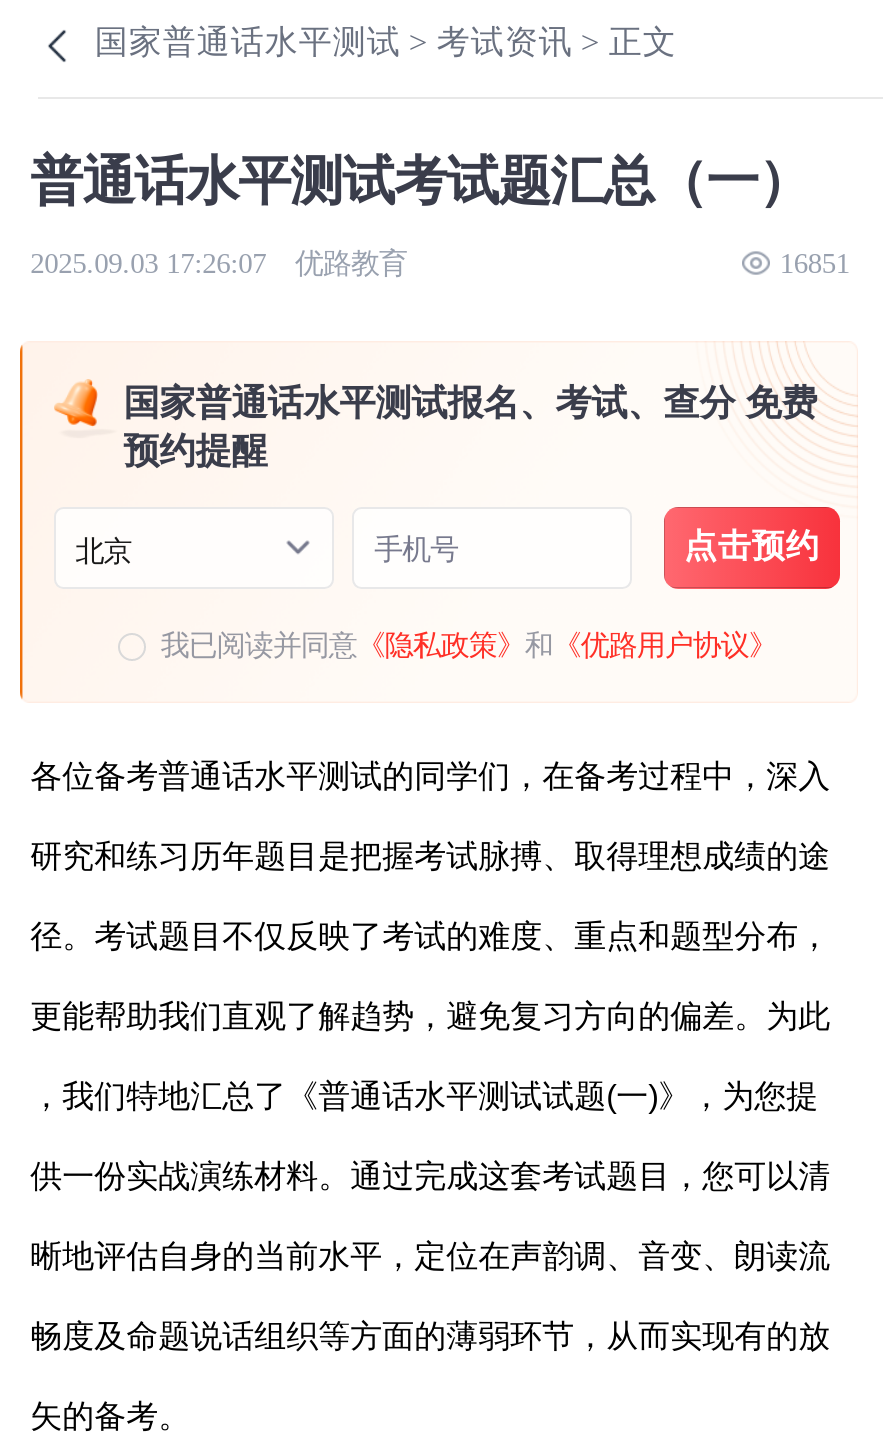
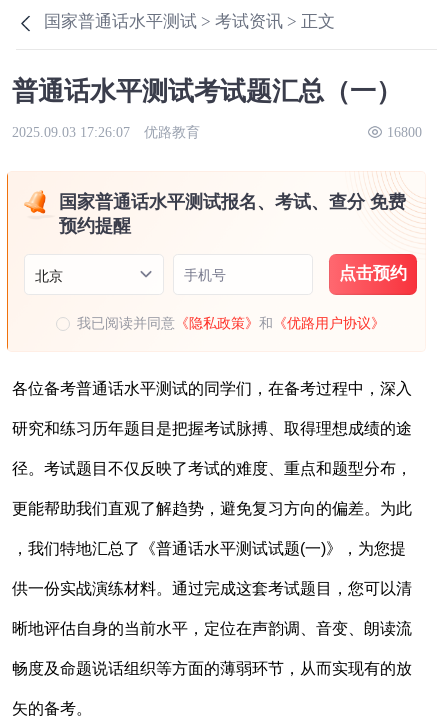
- 16851
+ 16800
